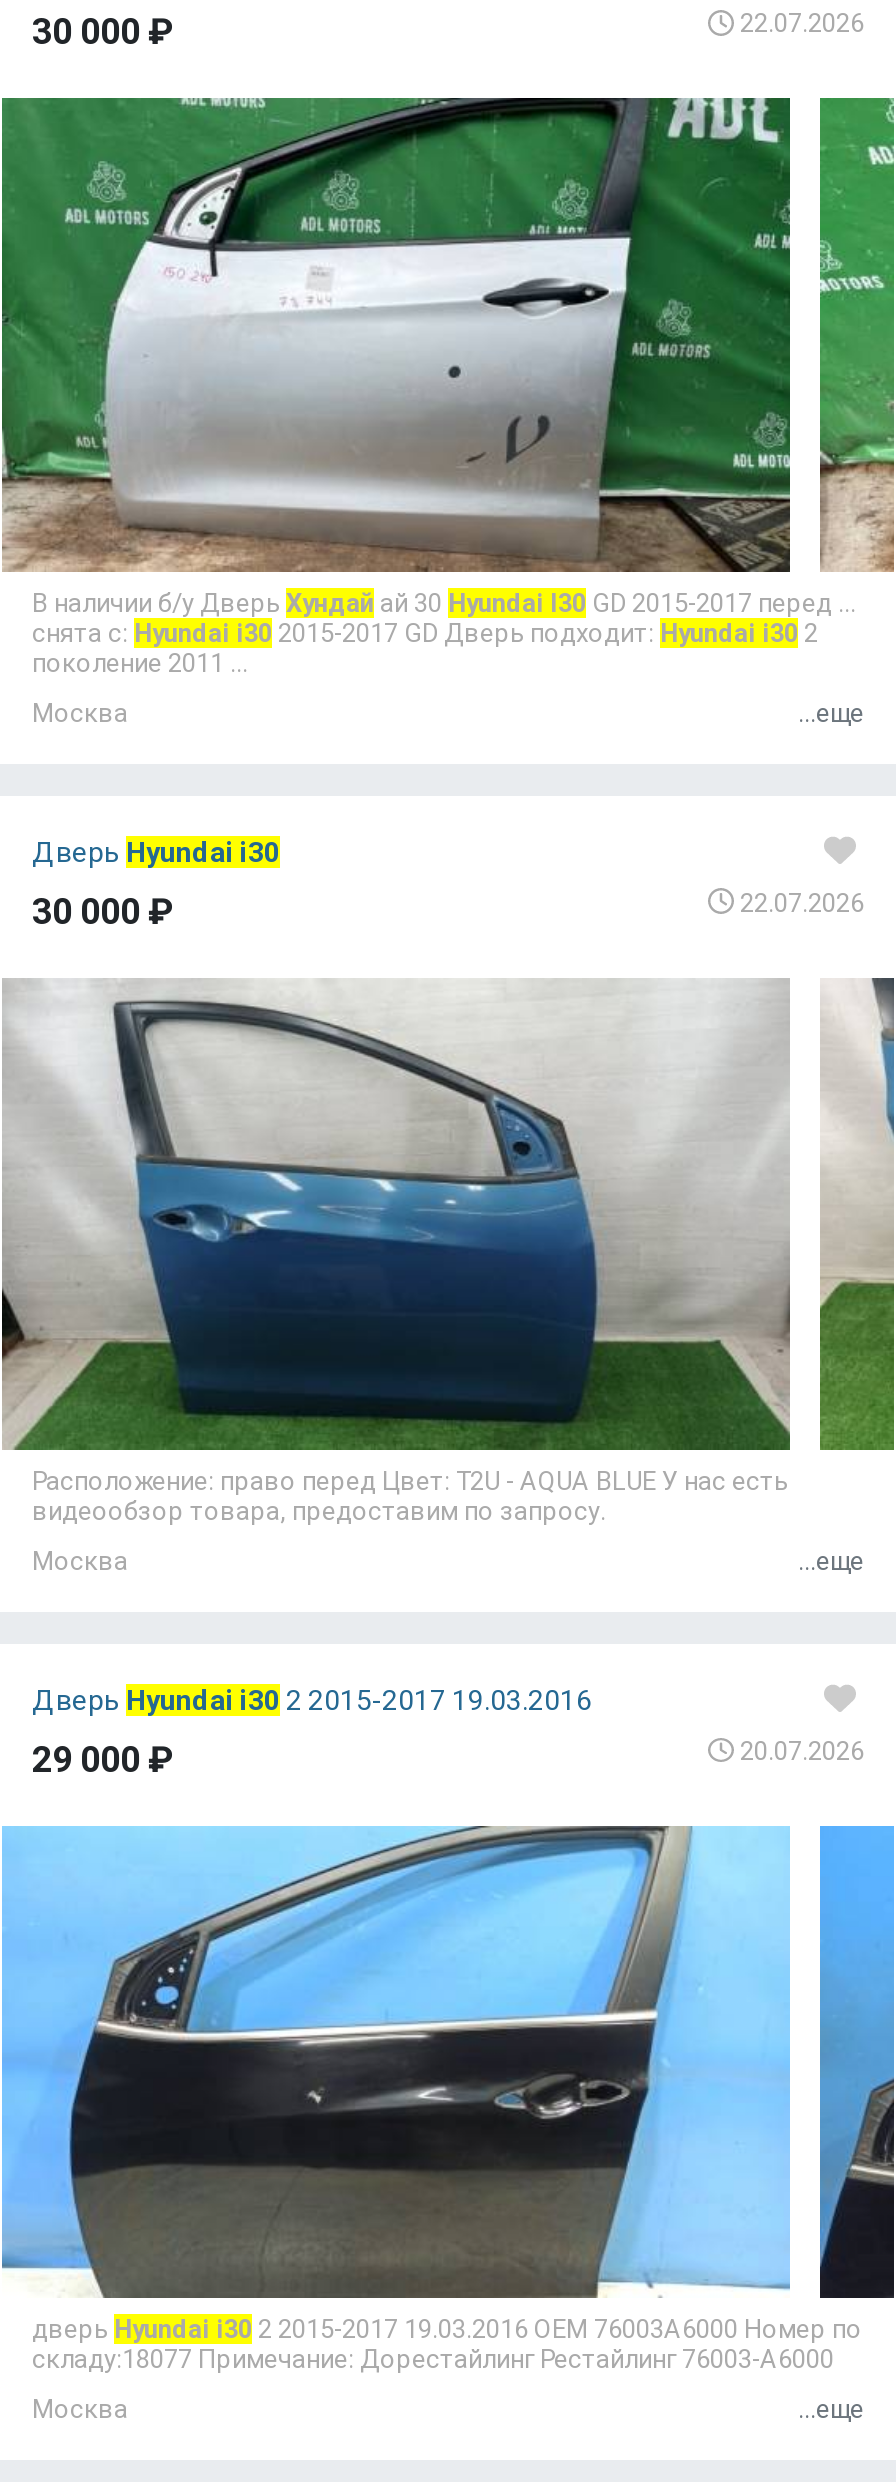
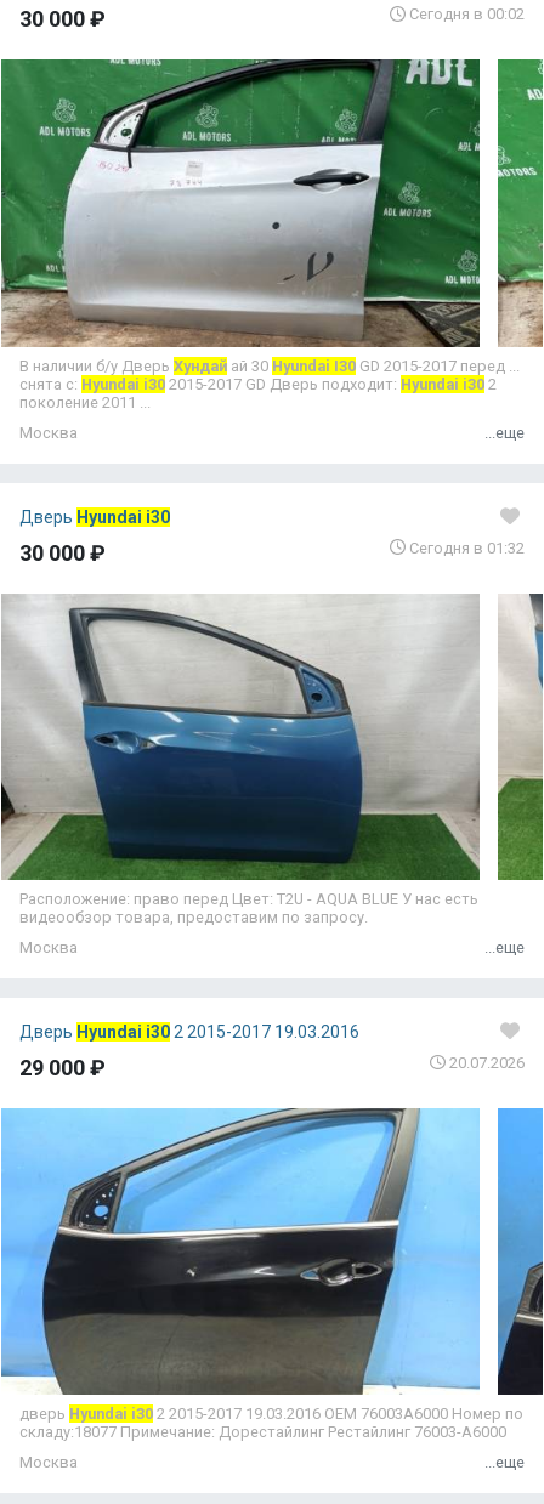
- 22.07.2026
+ Сегодня в 00:02

- 22.07.2026
+ Сегодня в 01:32
